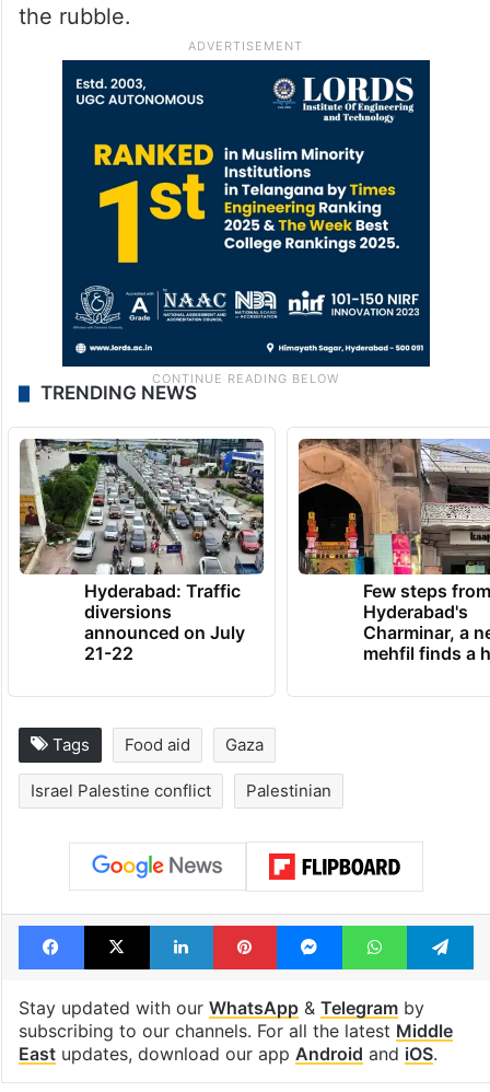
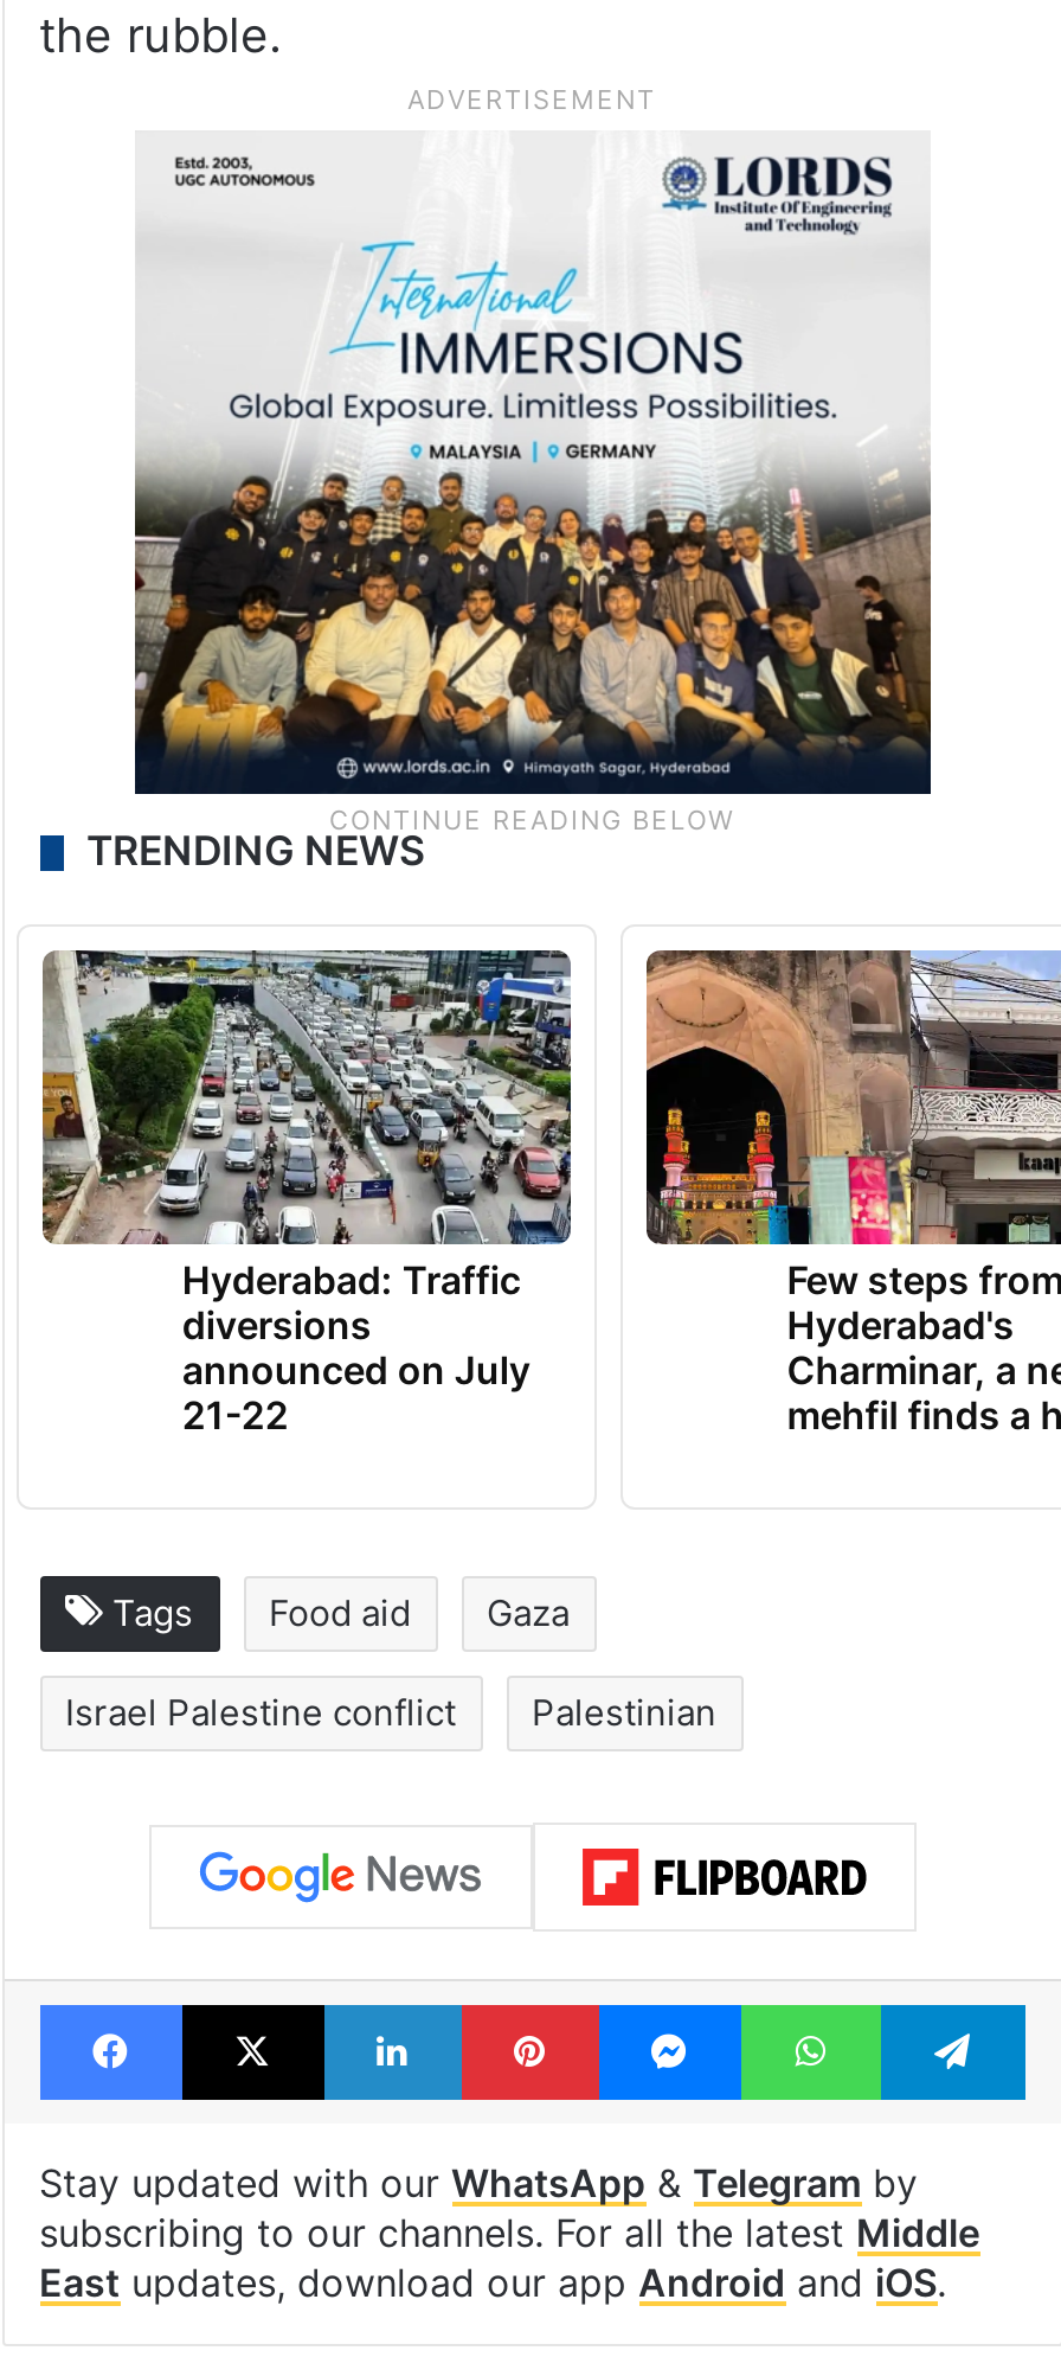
- [image]
+ [image]
